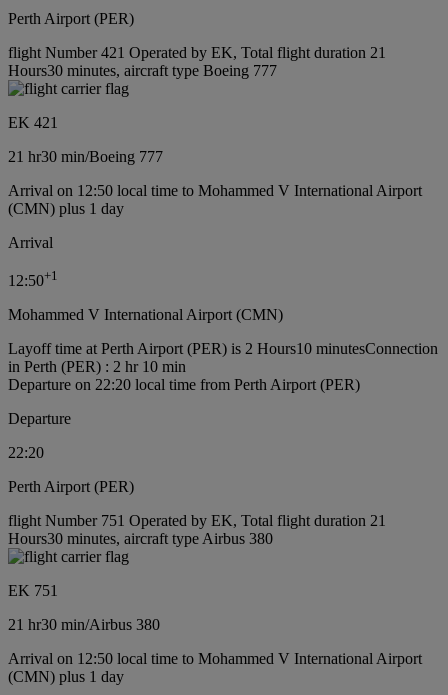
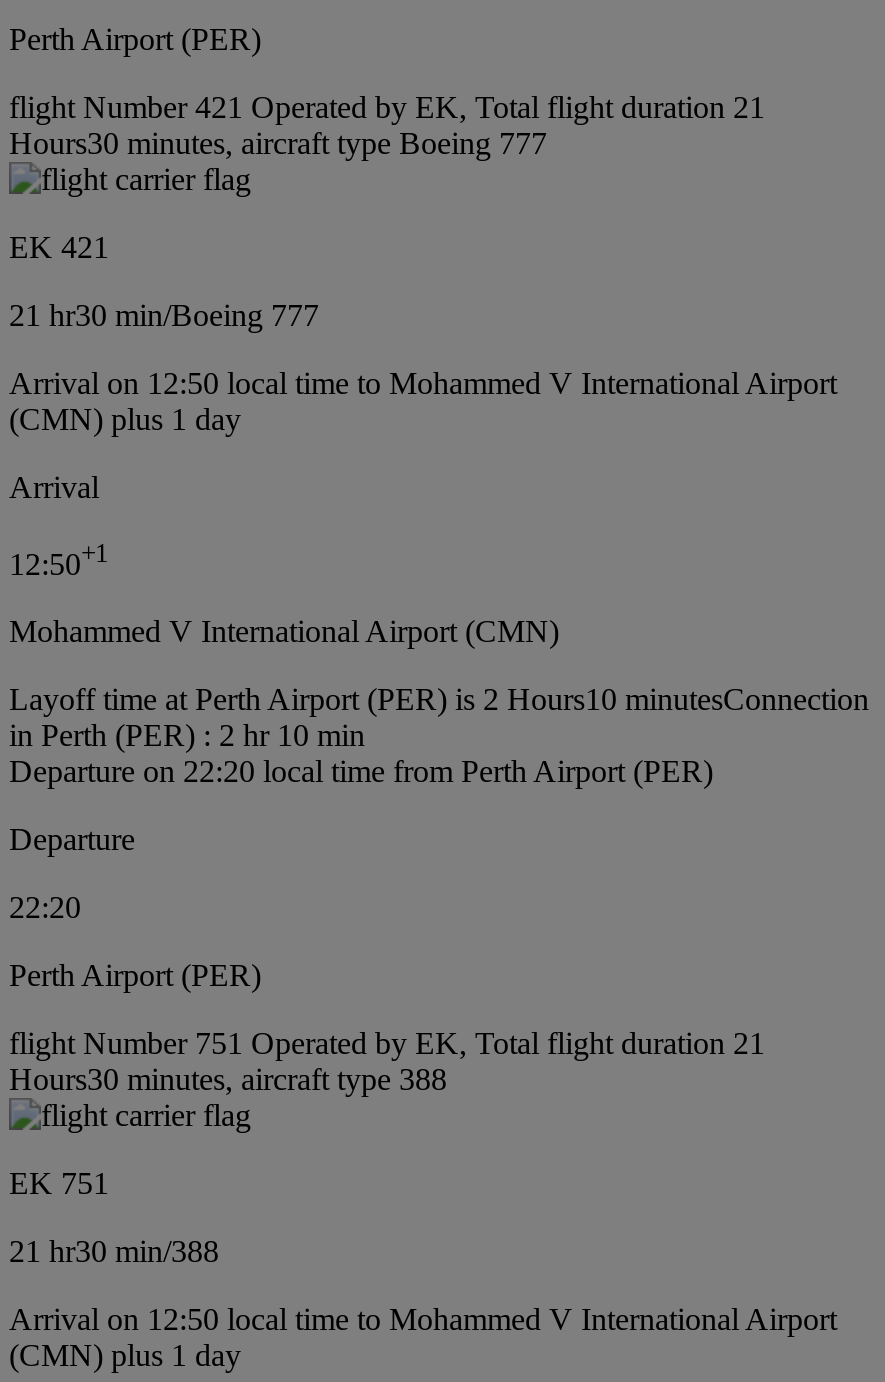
- Hours30 minutes, aircraft type Airbus 380
+ Hours30 minutes, aircraft type 388

- 21 hr30 min/Airbus 380
+ 21 hr30 min/388
